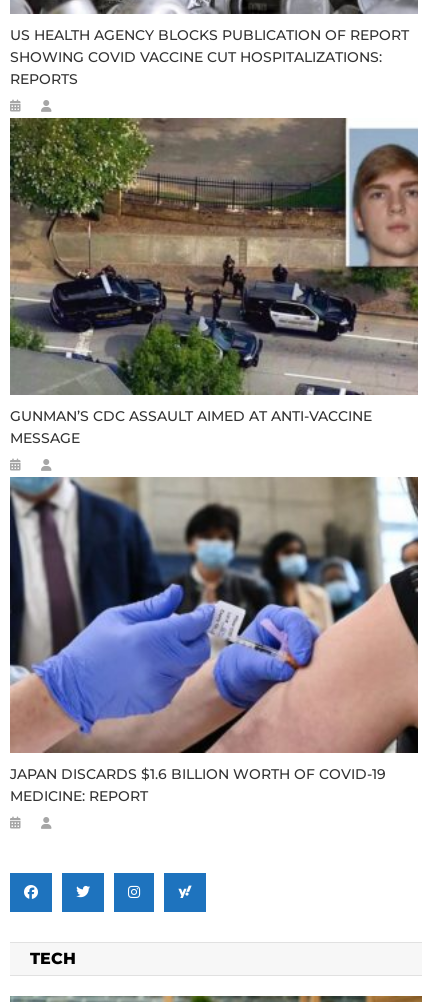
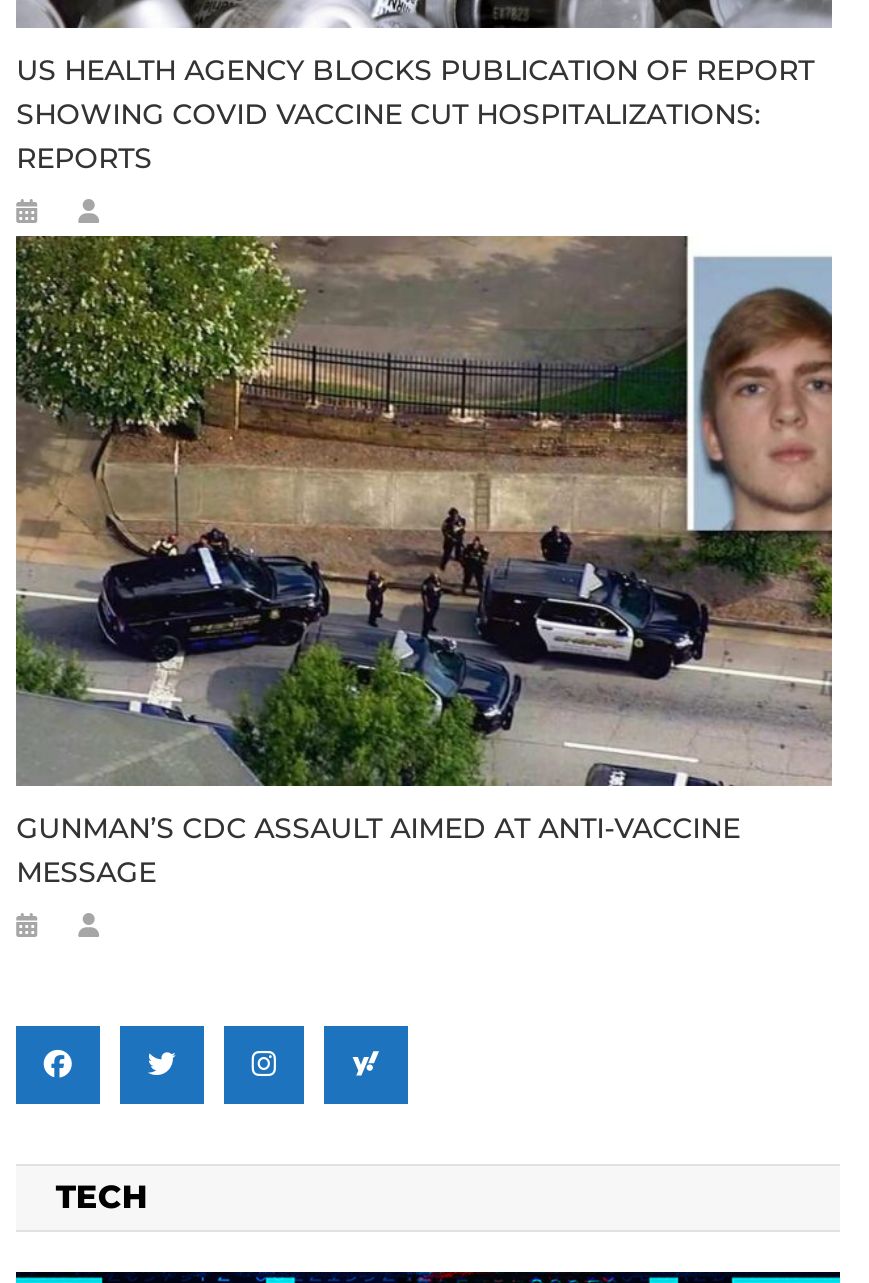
- [image]
- JAPAN DISCARDS $1.6 BILLION WORTH OF COVID-19
- MEDICINE: REPORT
